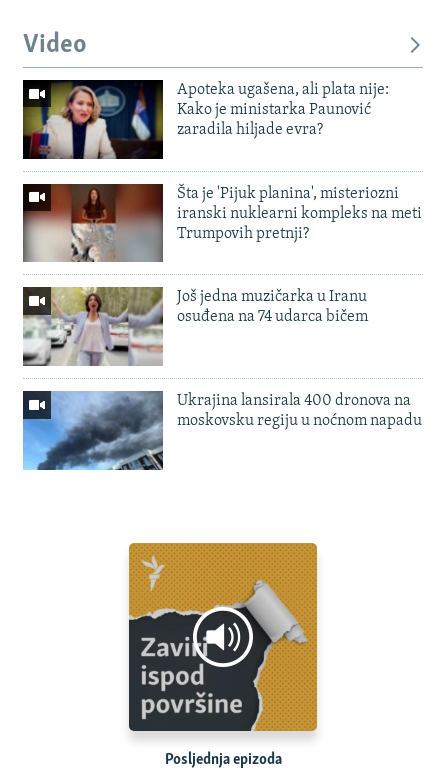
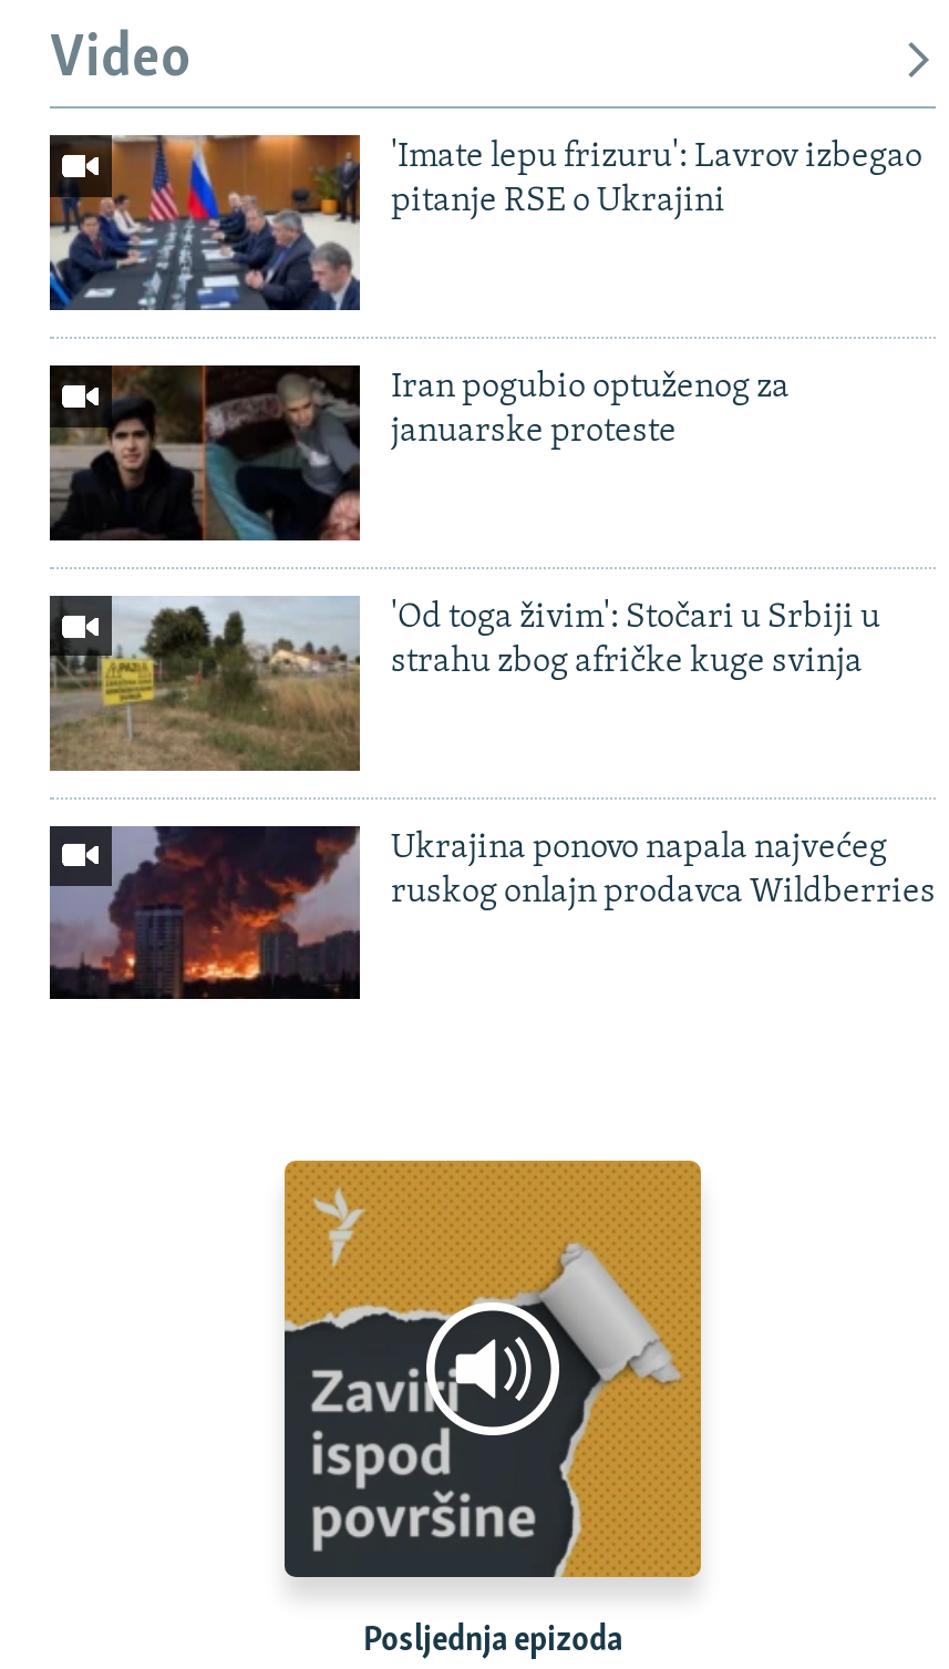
- [image]
- Apoteka ugašena, ali plata nije:
- Kako je ministarka Paunović
- zaradila hiljade evra?
+ [image]
+ 'Imate lepu frizuru': Lavrov izbegao
+ pitanje RSE o Ukrajini

- [image]
- Šta je 'Pijuk planina', misteriozni
- iranski nuklearni kompleks na meti
- Trumpovih pretnji?
+ [image]
+ Iran pogubio optuženog za
+ januarske proteste

- [image]
- Još jedna muzičarka u Iranu
- osuđena na 74 udarca bičem
+ [image]
+ 'Od toga živim': Stočari u Srbiji u
+ strahu zbog afričke kuge svinja

- [image]
- Ukrajina lansirala 400 dronova na
- moskovsku regiju u noćnom napadu
+ [image]
+ Ukrajina ponovo napala najvećeg
+ ruskog onlajn prodavca Wildberries
